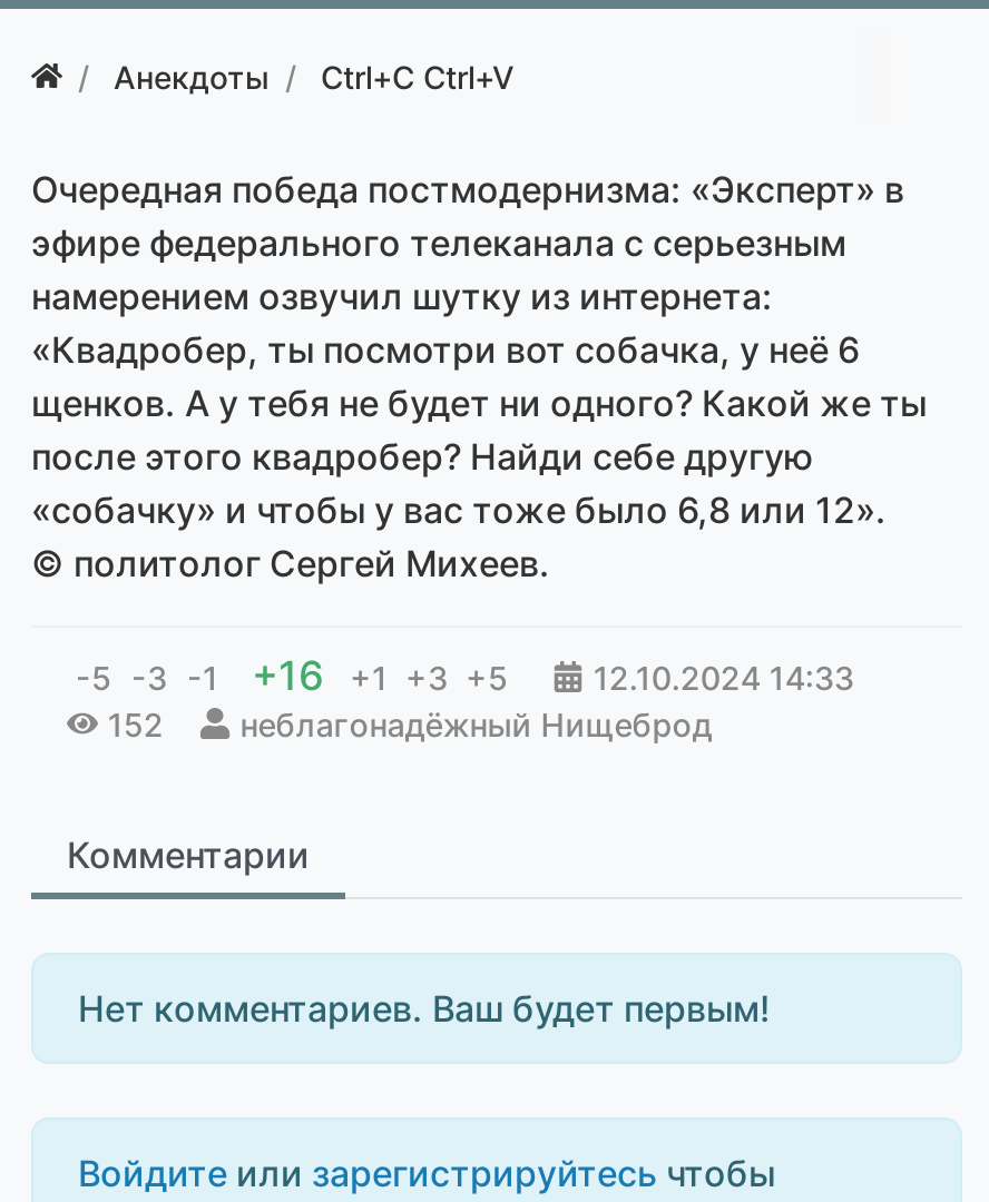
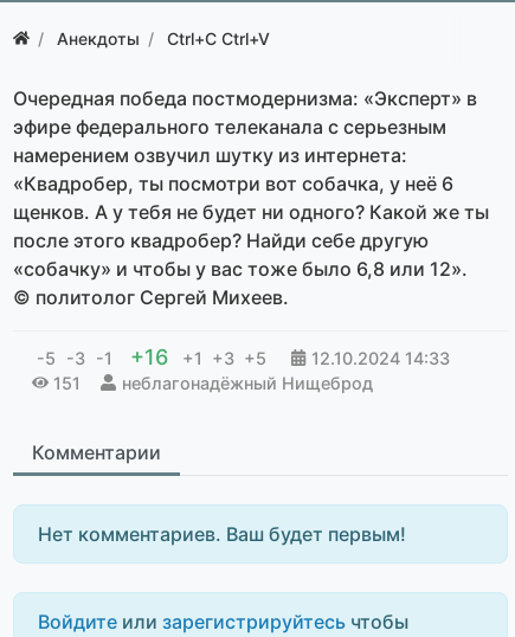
- 152
+ 151
